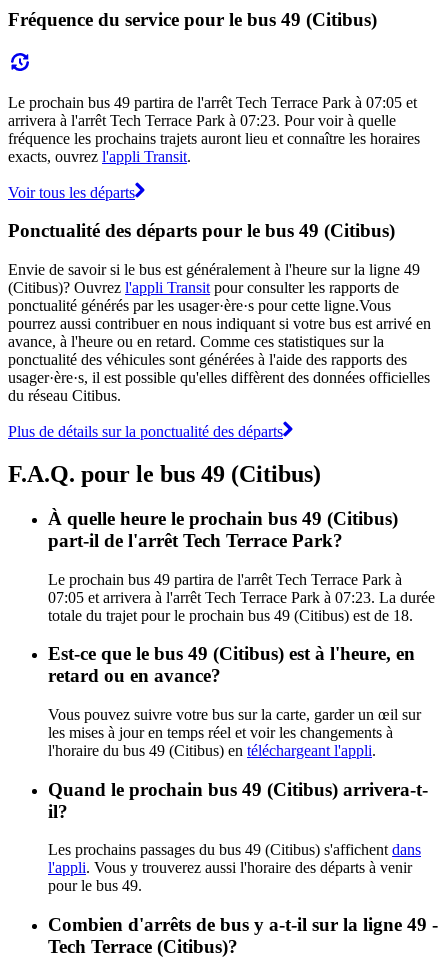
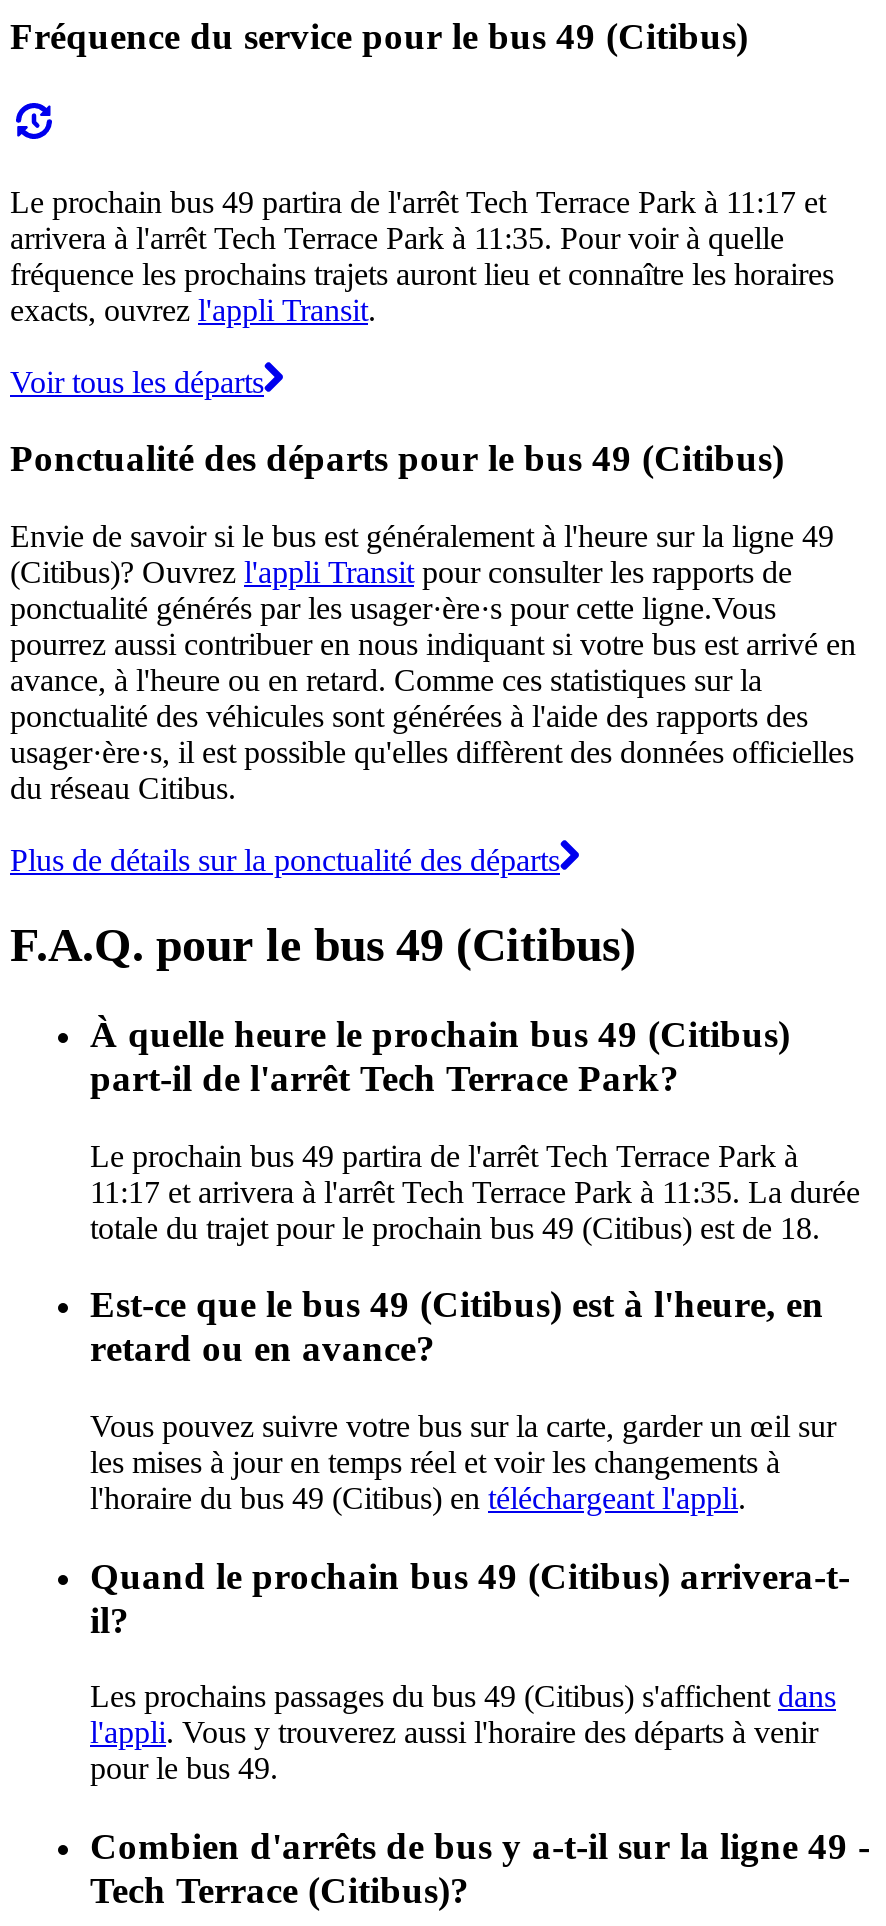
- Le prochain bus 49 partira de l'arrêt Tech Terrace Park à 07:05 et
+ Le prochain bus 49 partira de l'arrêt Tech Terrace Park à 11:17 et

- arrivera à l'arrêt Tech Terrace Park à 07:23. Pour voir à quelle
+ arrivera à l'arrêt Tech Terrace Park à 11:35. Pour voir à quelle

- 07:05 et arrivera à l'arrêt Tech Terrace Park à 07:23. La durée
+ 11:17 et arrivera à l'arrêt Tech Terrace Park à 11:35. La durée
